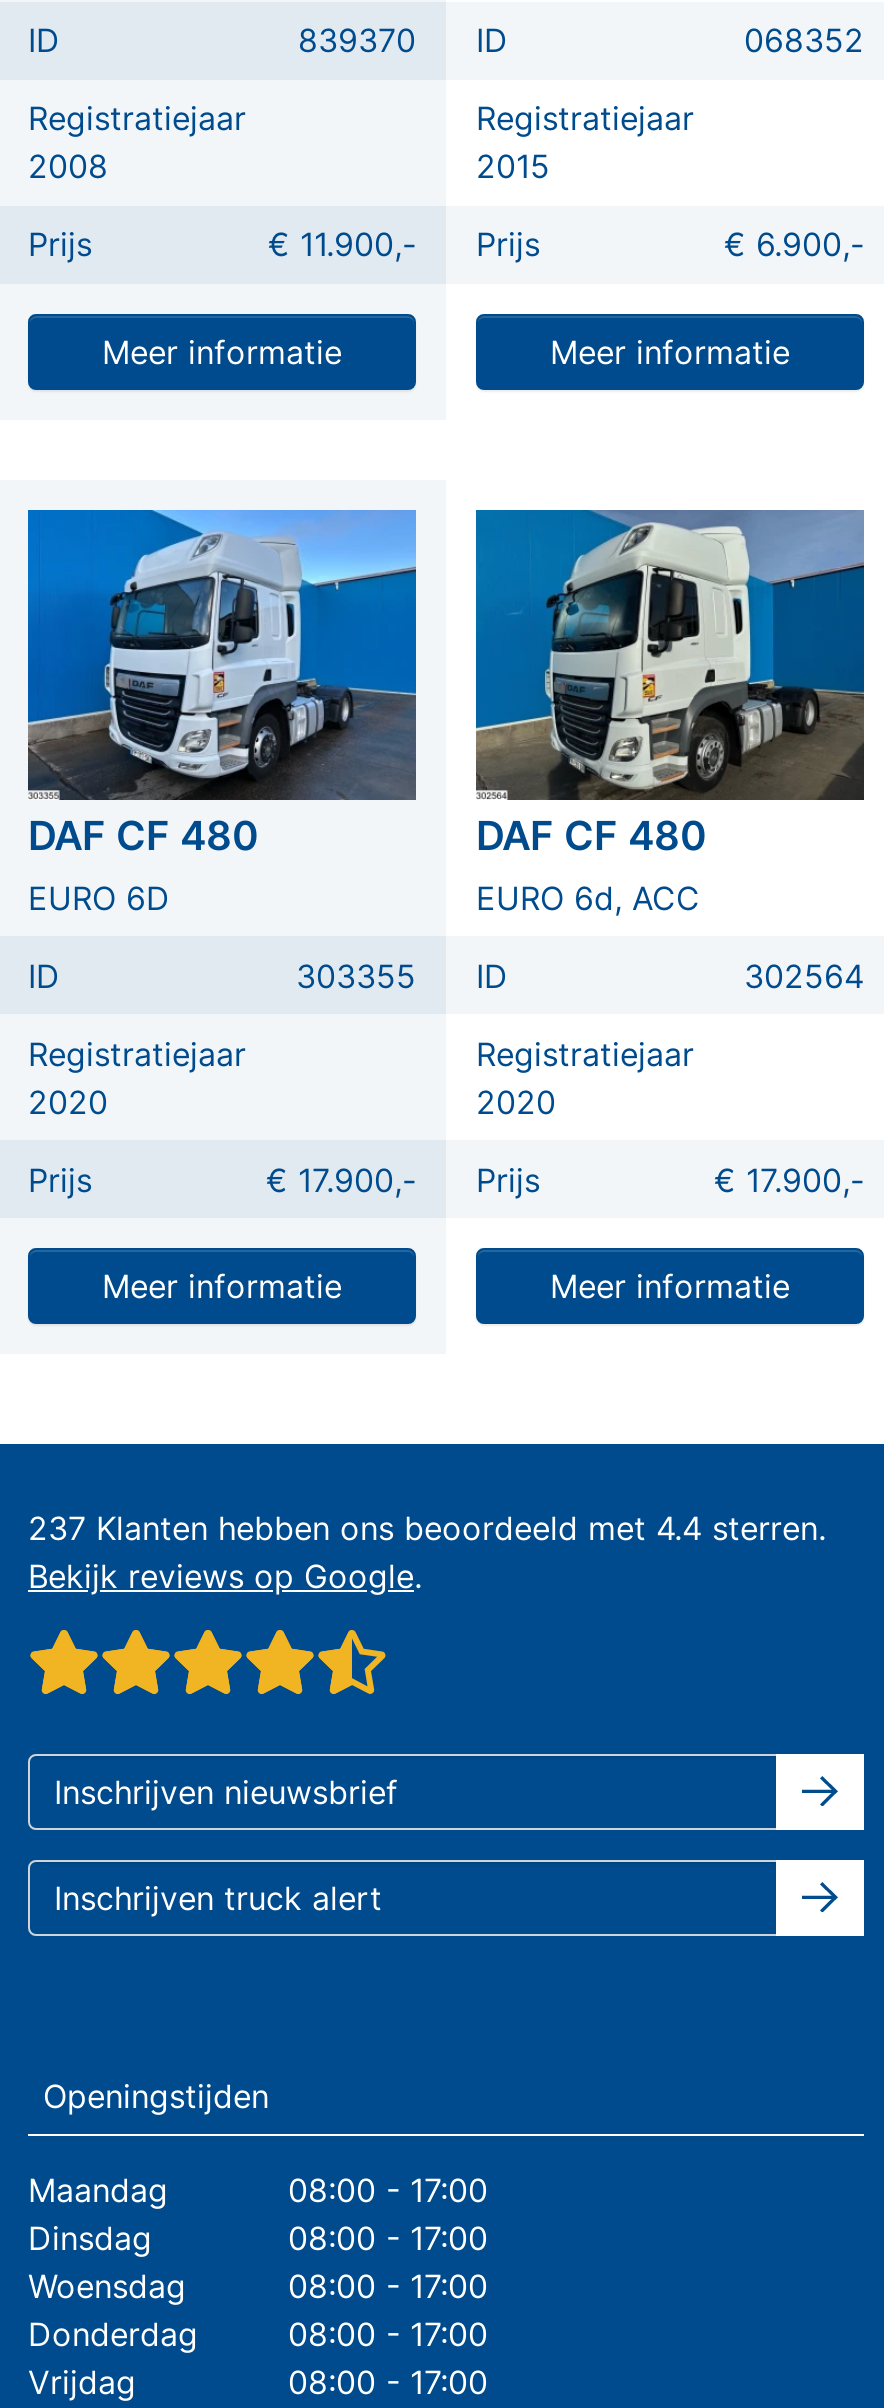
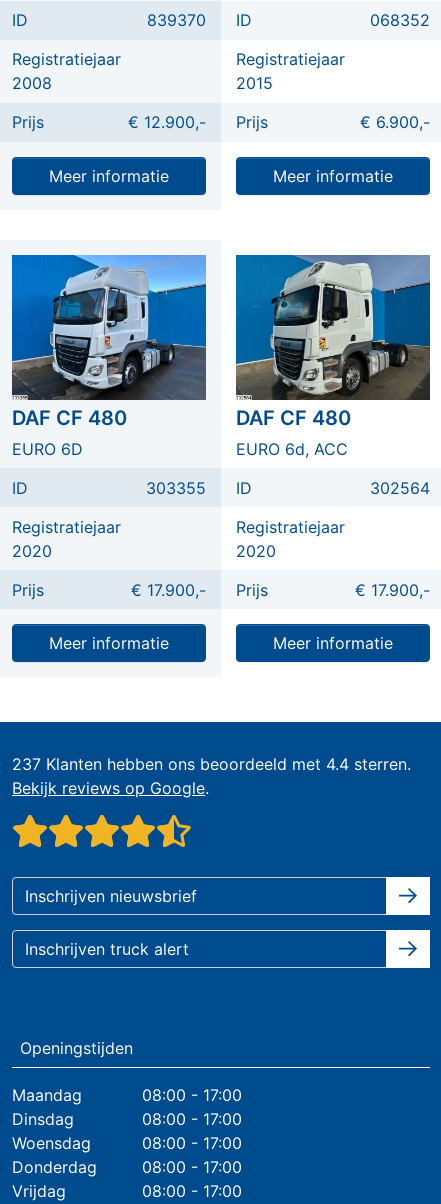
- € 11.900,- Prijs
+ € 12.900,- Prijs
